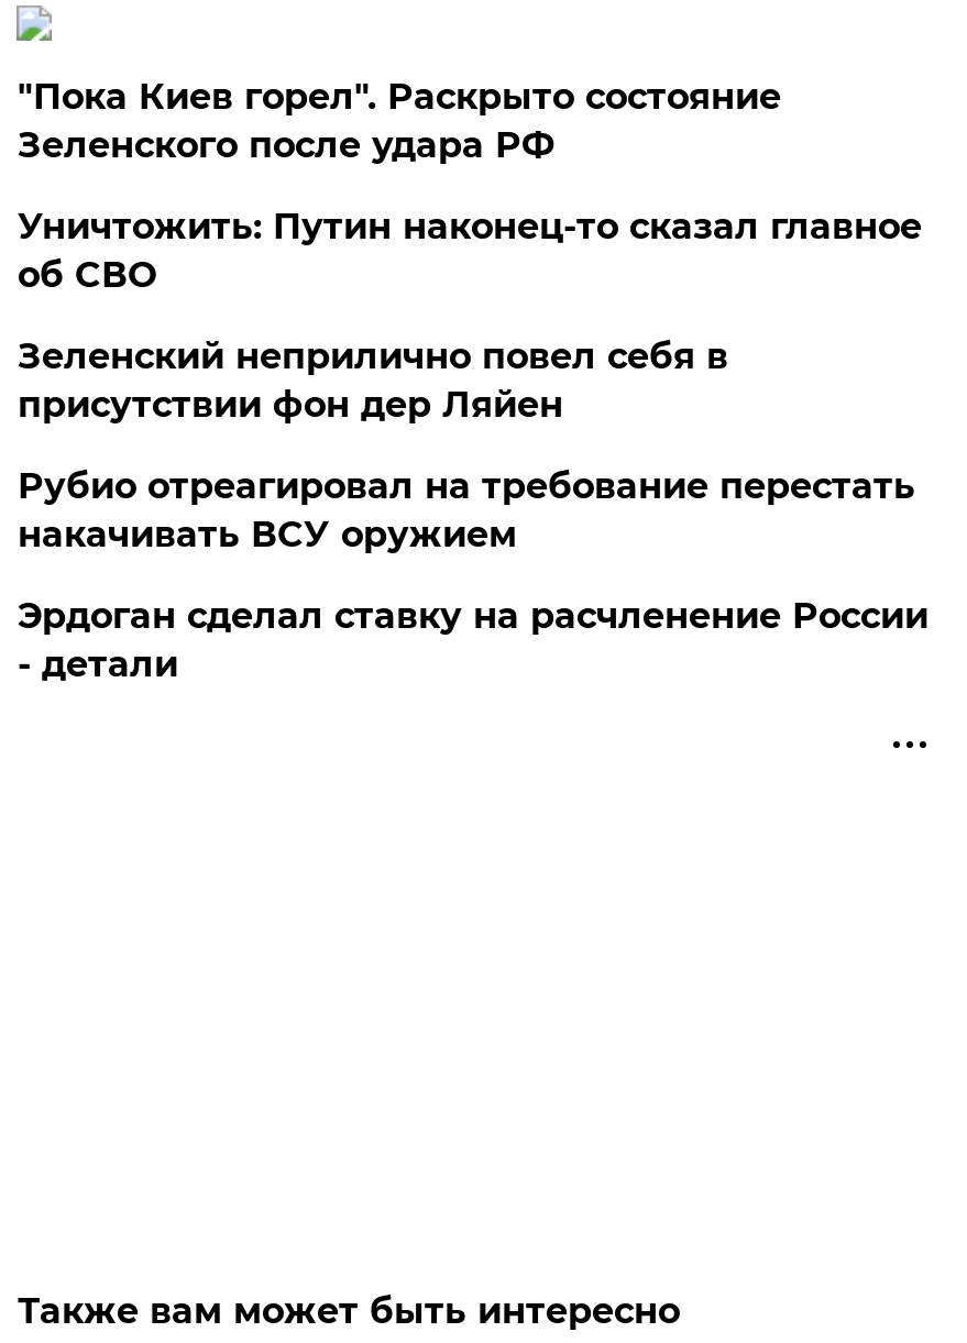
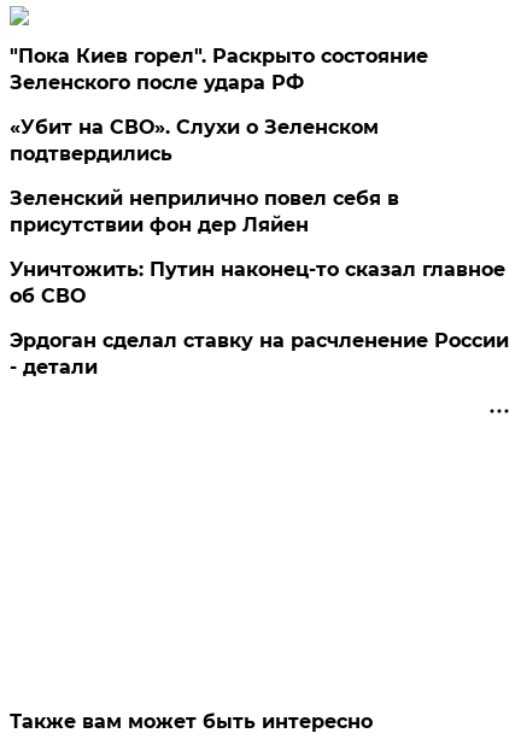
+ «Убит на СВО». Слухи о Зеленском
+ подтвердились

moved down: Уничтожить: Путин наконец-то сказал главное | об СВО

- Рубио отреагировал на требование перестать
- накачивать ВСУ оружием
